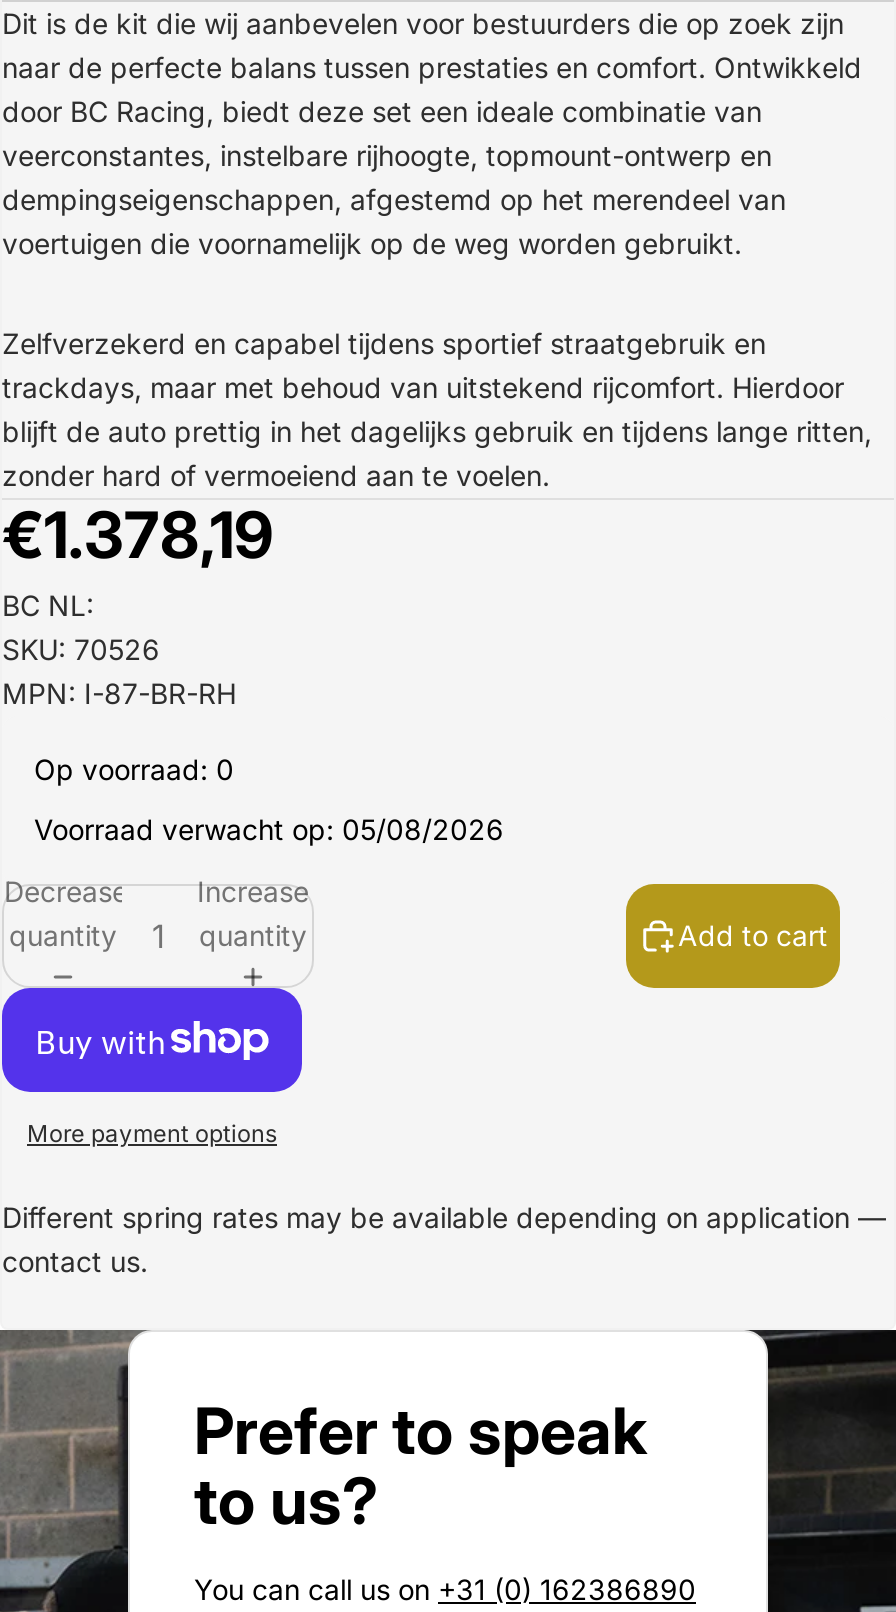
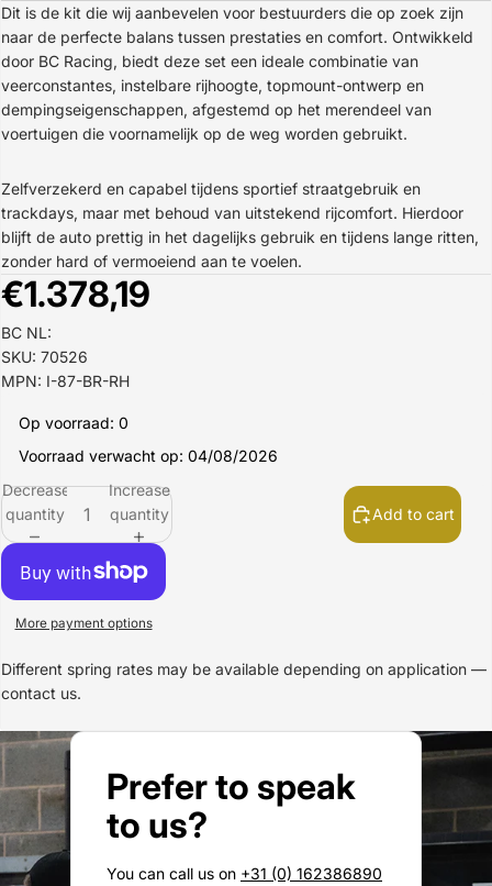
- Voorraad verwacht op: 05/08/2026
+ Voorraad verwacht op: 04/08/2026
